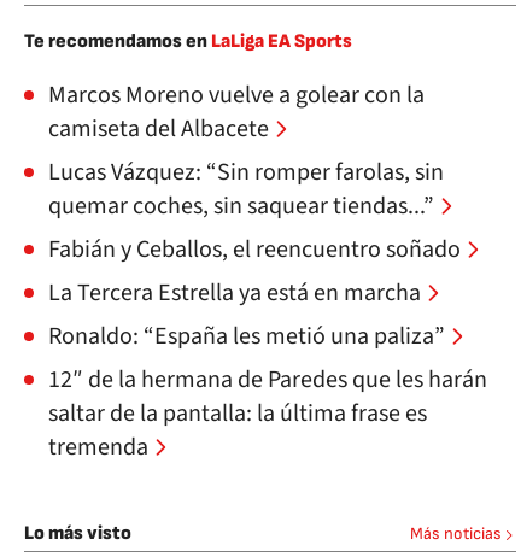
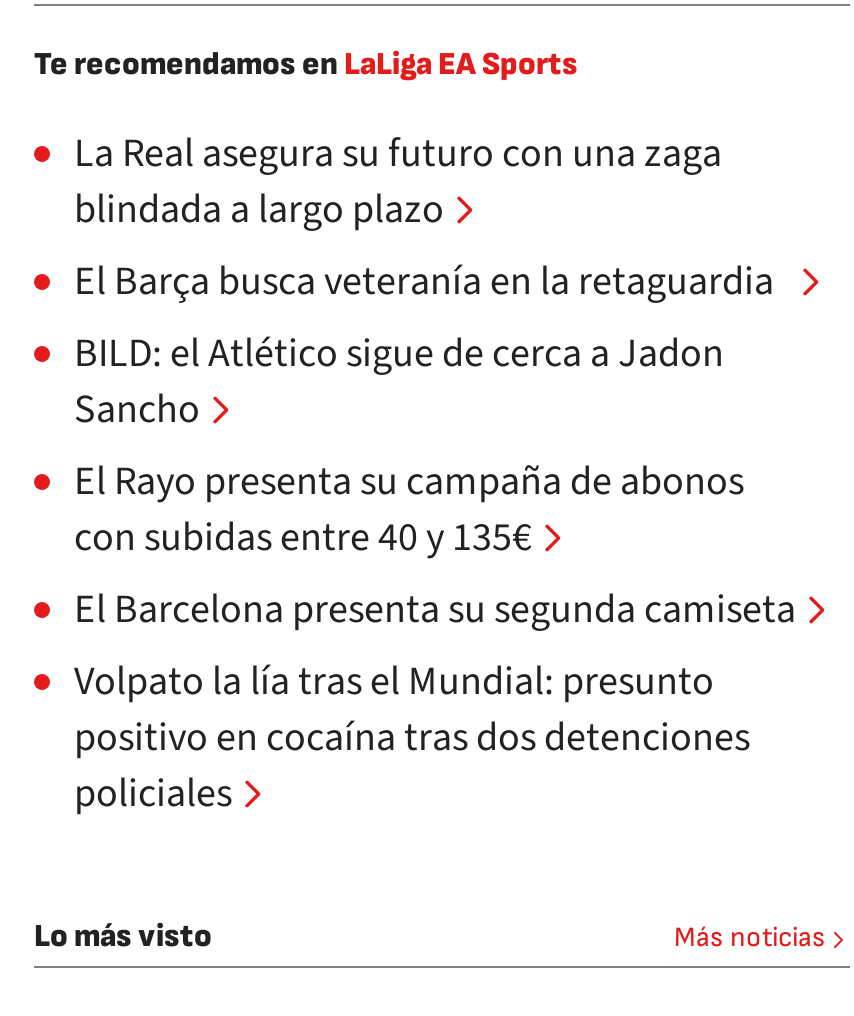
- Marcos Moreno vuelve a golear con la
- camiseta del Albacete
- Lucas Vázquez: “Sin romper farolas, sin
- quemar coches, sin saquear tiendas...”
- Fabián y Ceballos, el reencuentro soñado
- La Tercera Estrella ya está en marcha
- Ronaldo: “España les metió una paliza”
- 12″ de la hermana de Paredes que les harán
- saltar de la pantalla: la última frase es
- tremenda
+ La Real asegura su futuro con una zaga
+ blindada a largo plazo
+ El Barça busca veteranía en la retaguardia
+ BILD: el Atlético sigue de cerca a Jadon
+ Sancho
+ El Rayo presenta su campaña de abonos
+ con subidas entre 40 y 135€
+ El Barcelona presenta su segunda camiseta
+ Volpato la lía tras el Mundial: presunto
+ positivo en cocaína tras dos detenciones
+ policiales
